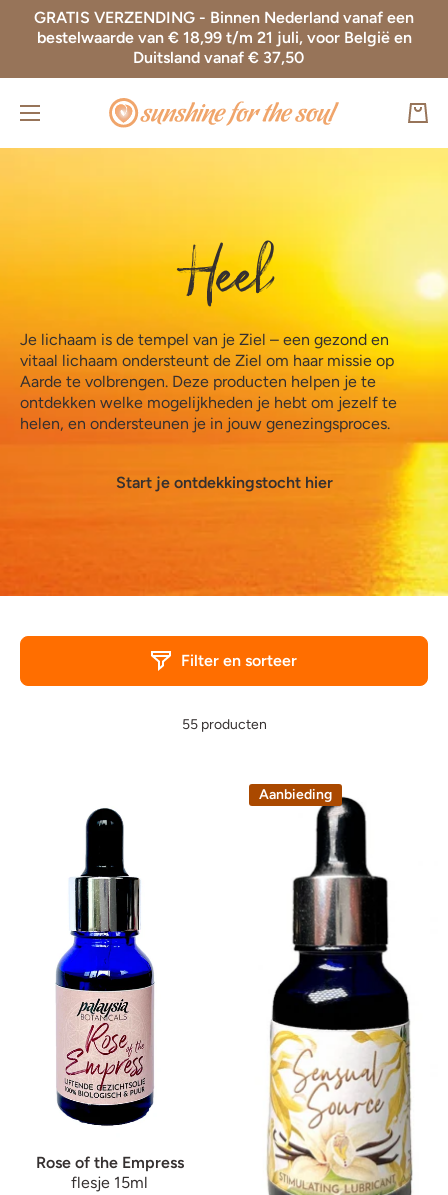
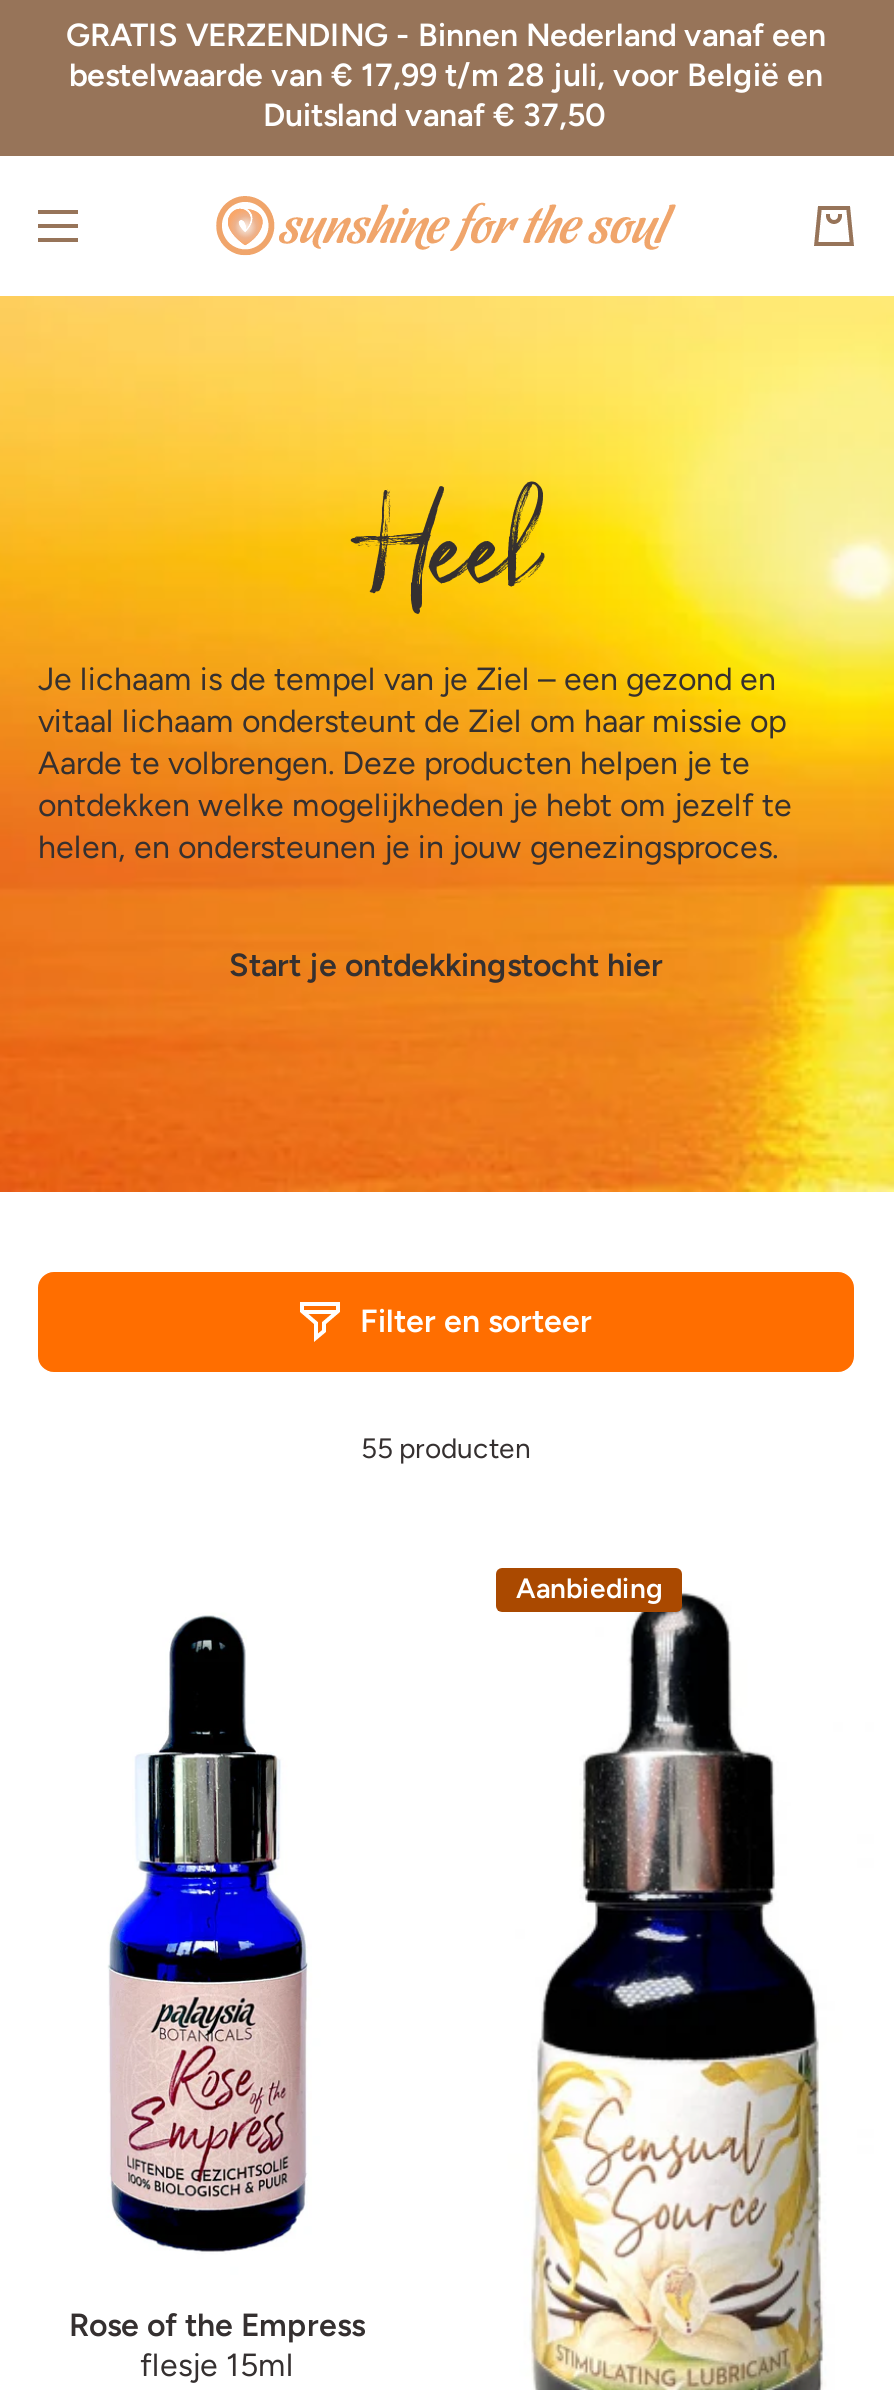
- bestelwaarde van € 18,99 t/m 21 juli, voor België en
+ bestelwaarde van € 17,99 t/m 28 juli, voor België en
